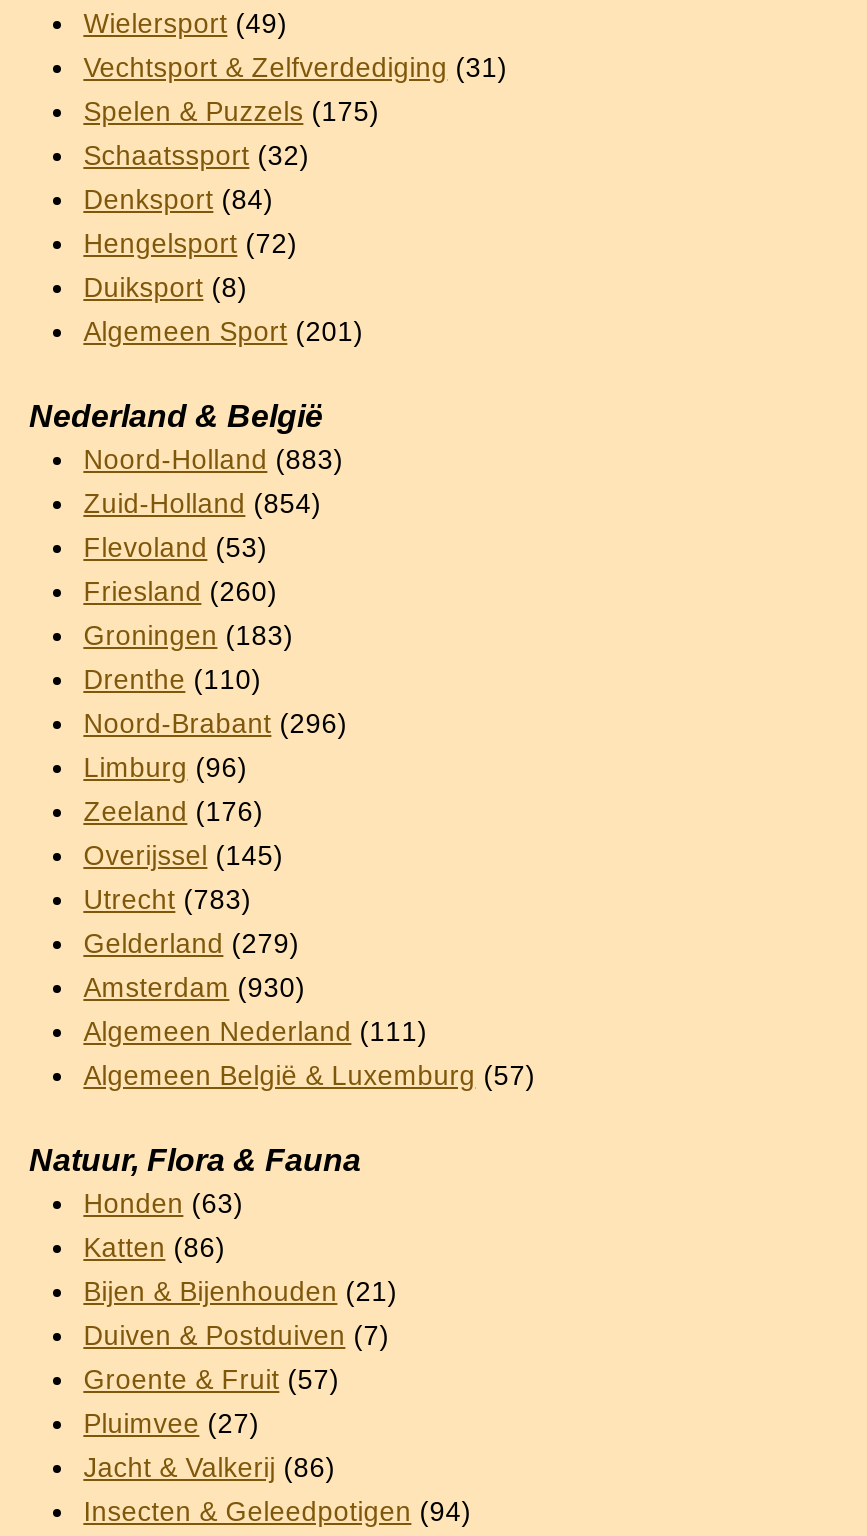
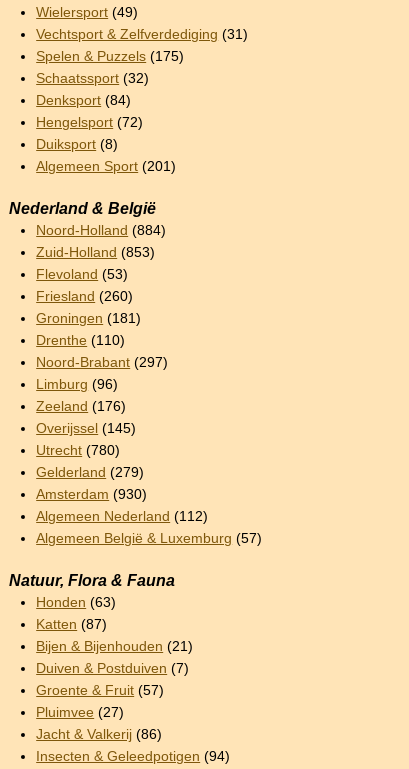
- Noord-Holland (883)
+ Noord-Holland (884)

- Zuid-Holland (854)
+ Zuid-Holland (853)

- Groningen (183)
+ Groningen (181)

- Noord-Brabant (296)
+ Noord-Brabant (297)

- Utrecht (783)
+ Utrecht (780)

- Algemeen Nederland (111)
+ Algemeen Nederland (112)

- Katten (86)
+ Katten (87)
